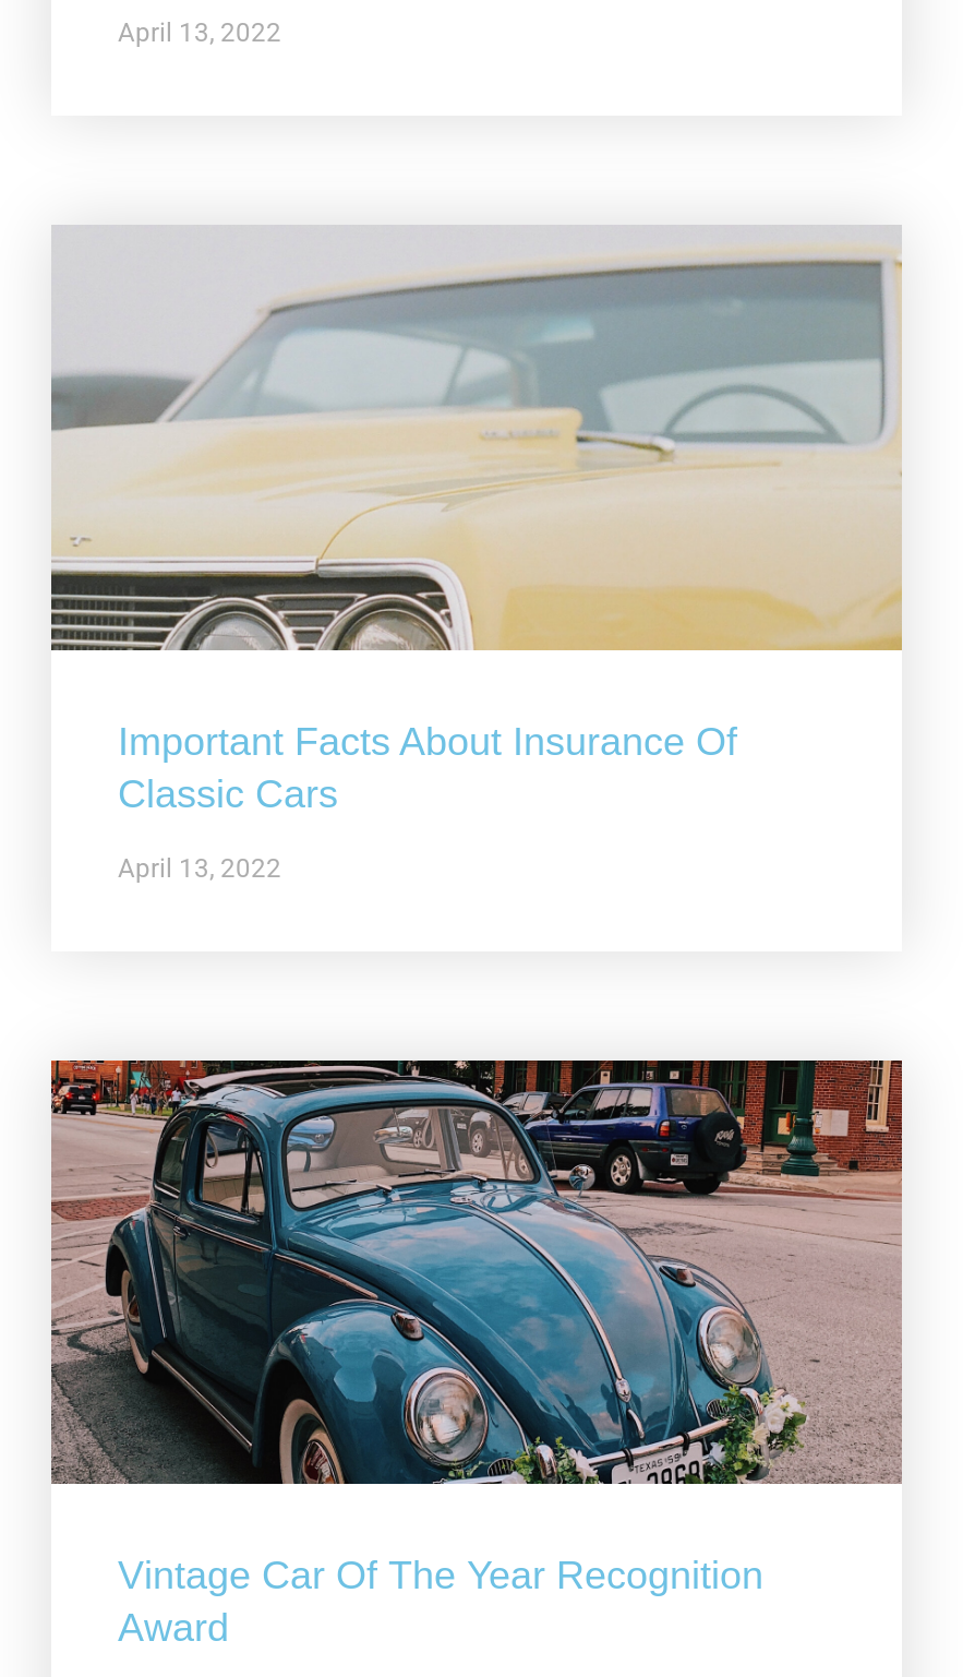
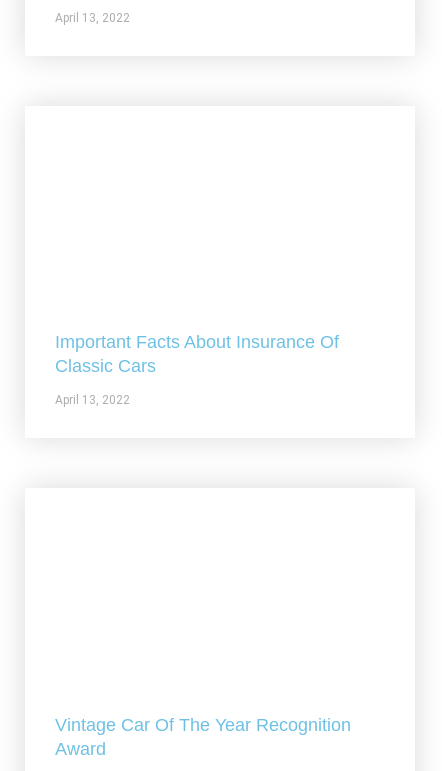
- [image]

- [image]
